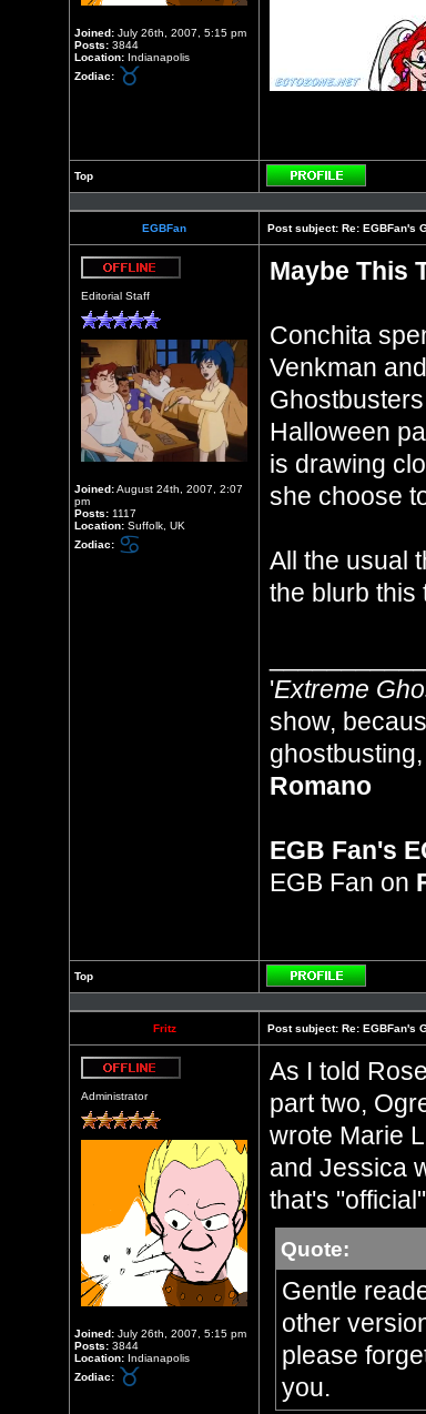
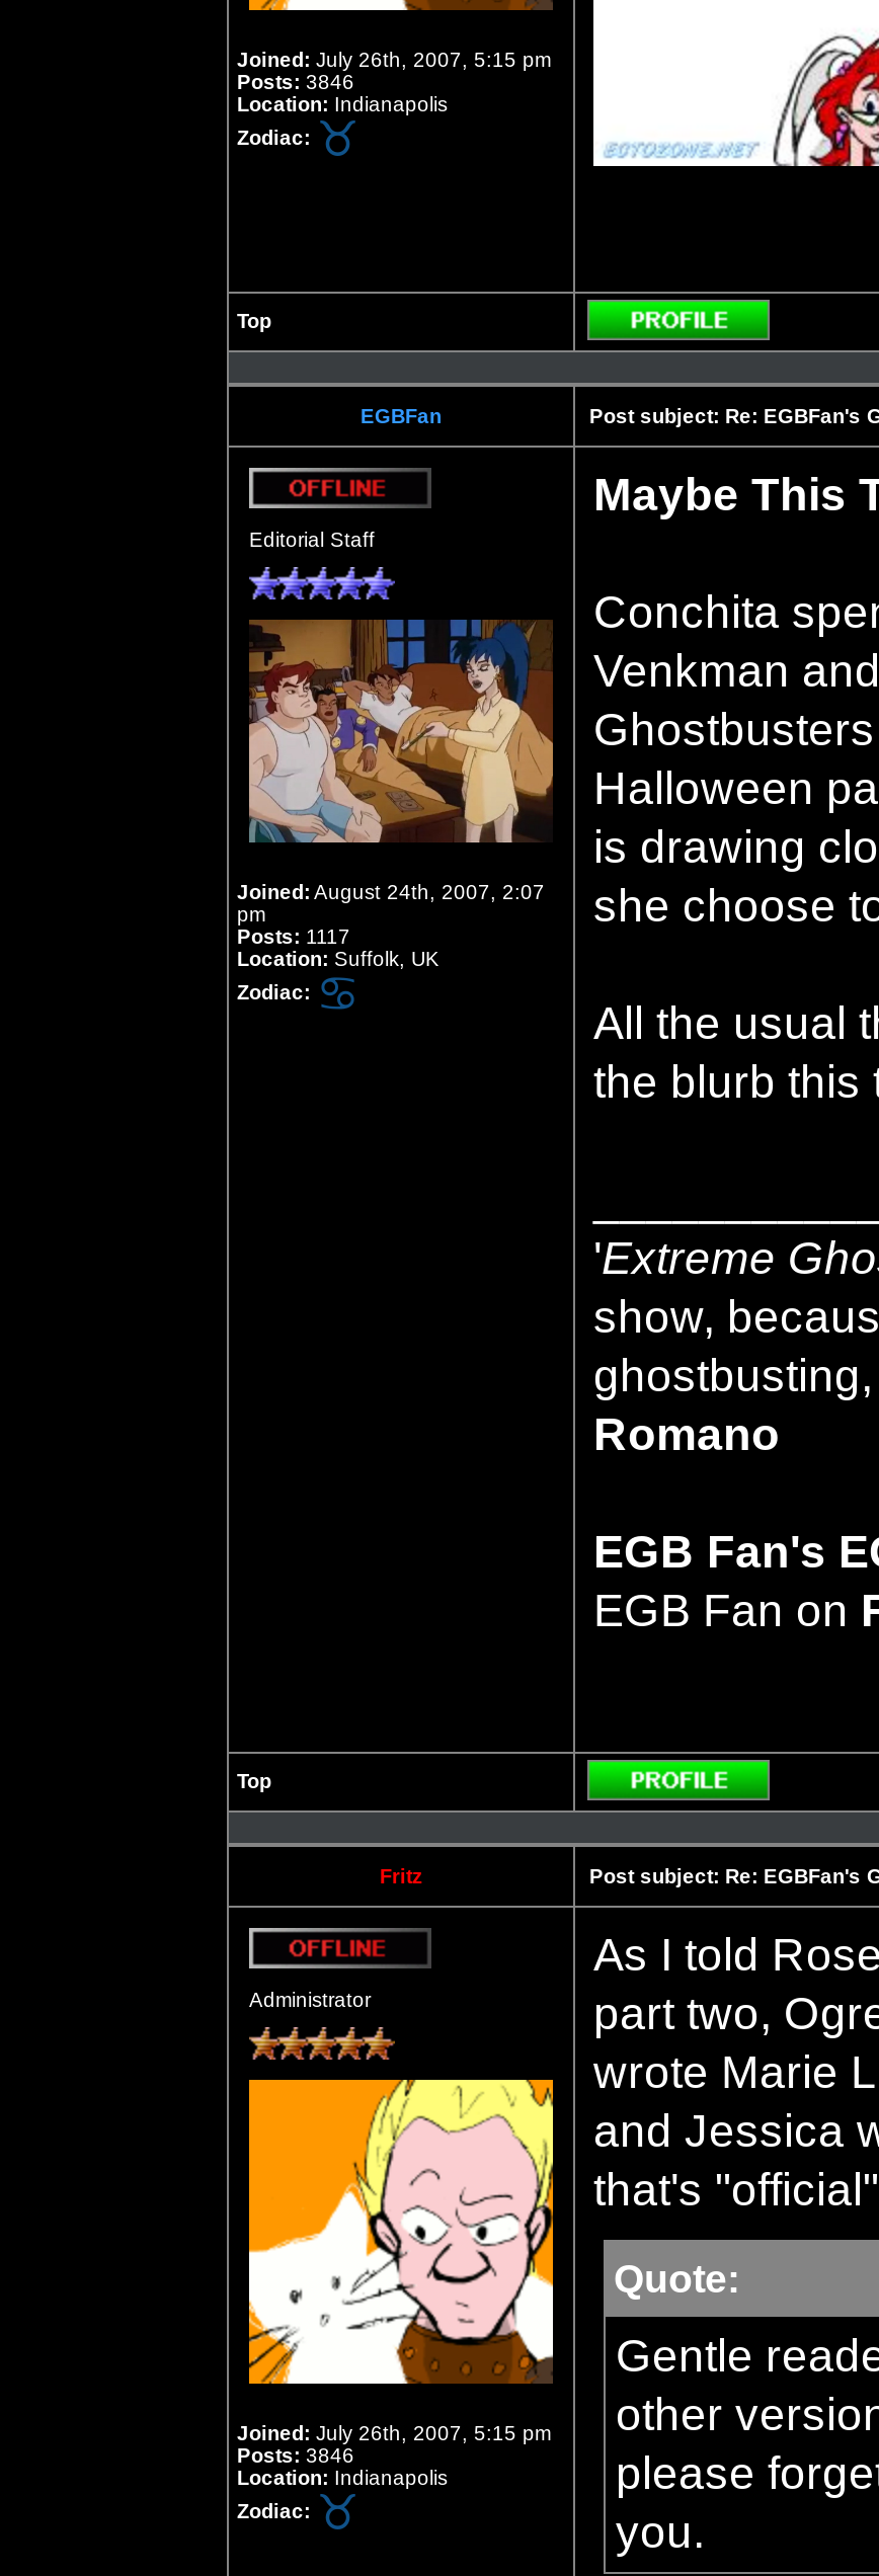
- Posts: 3844
+ Posts: 3846

- Posts: 3844
+ Posts: 3846
